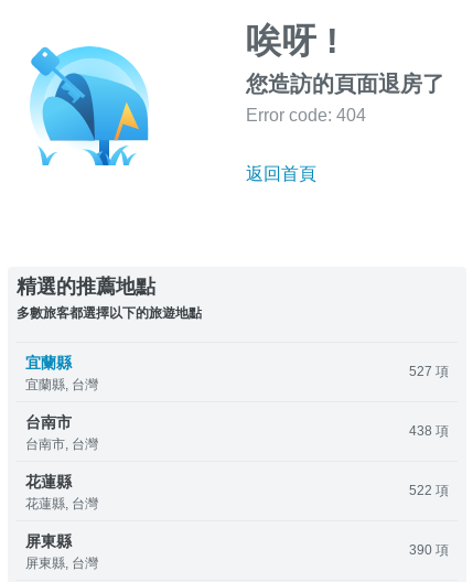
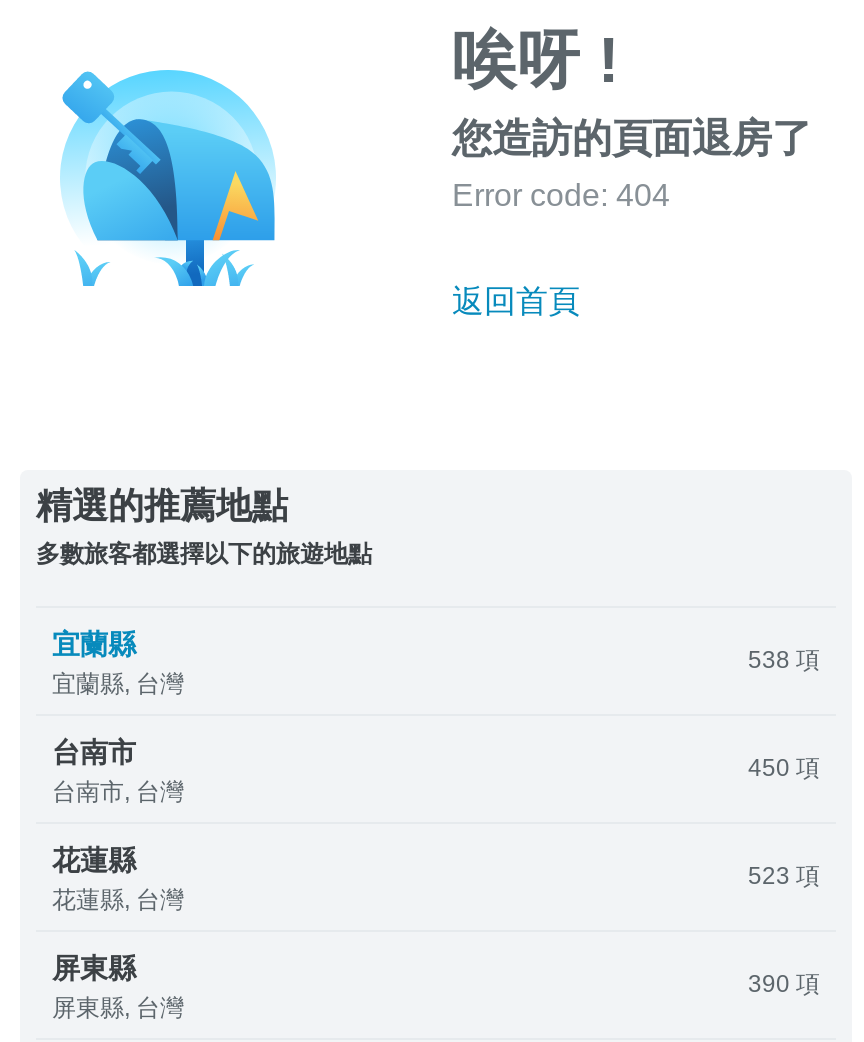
- 527 項
+ 538 項

- 438 項
+ 450 項

- 522 項
+ 523 項
